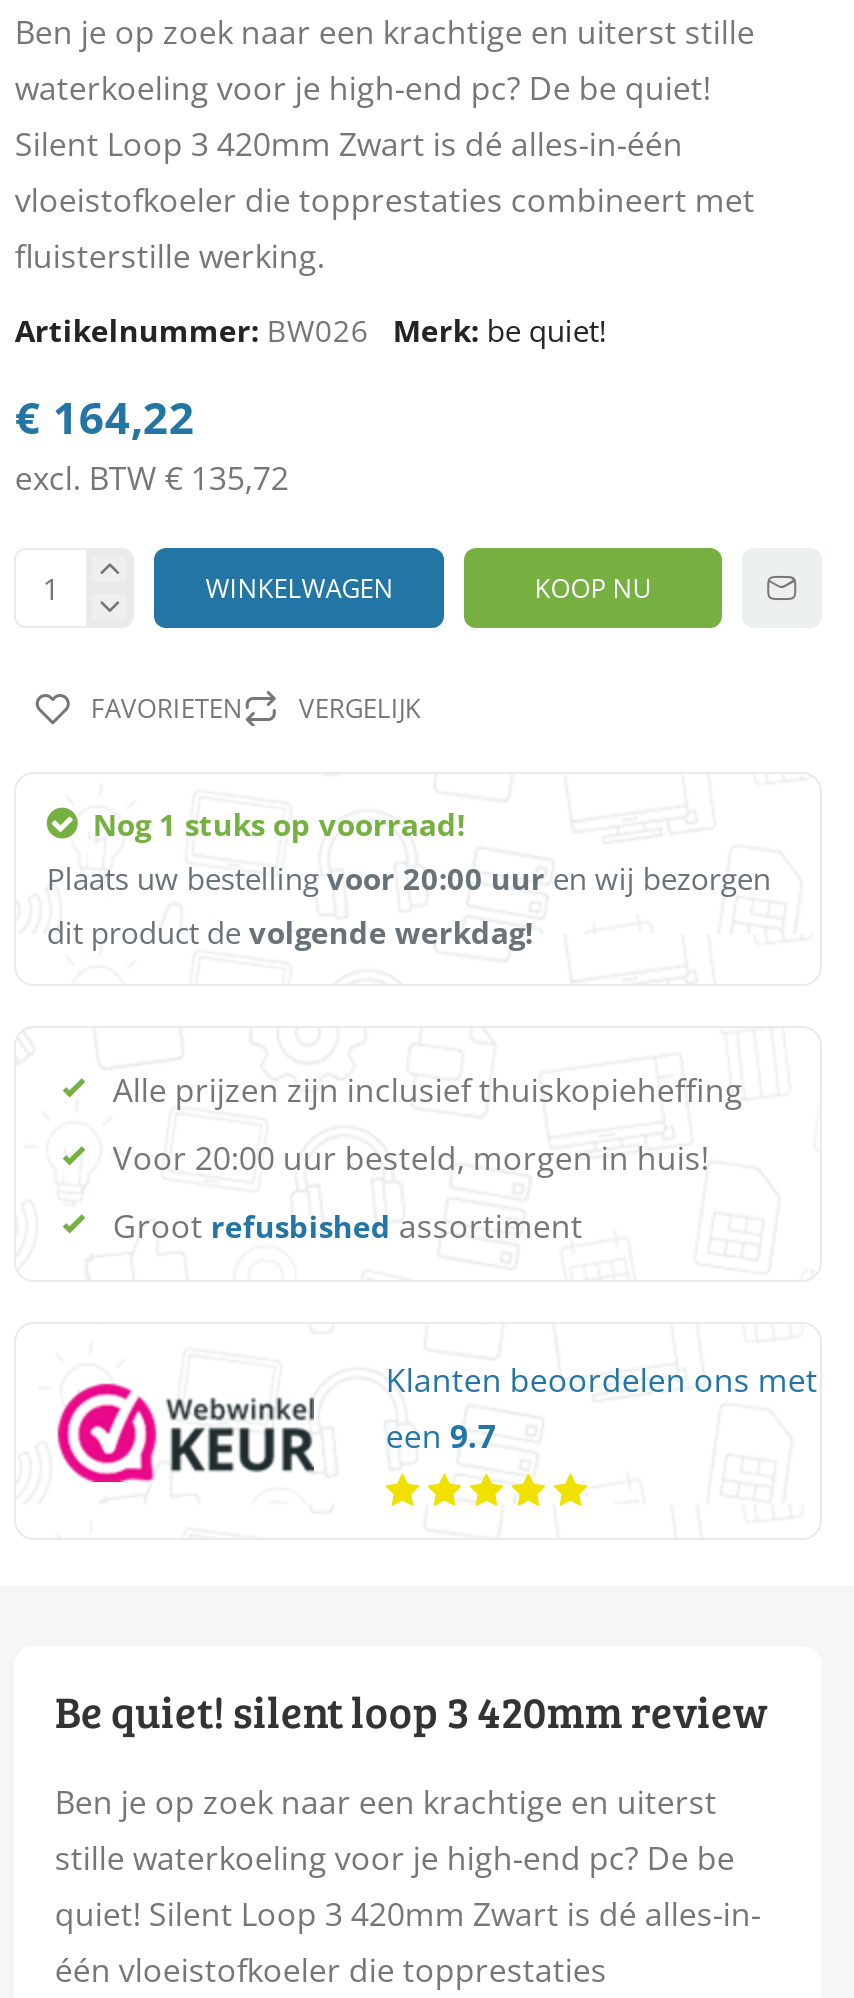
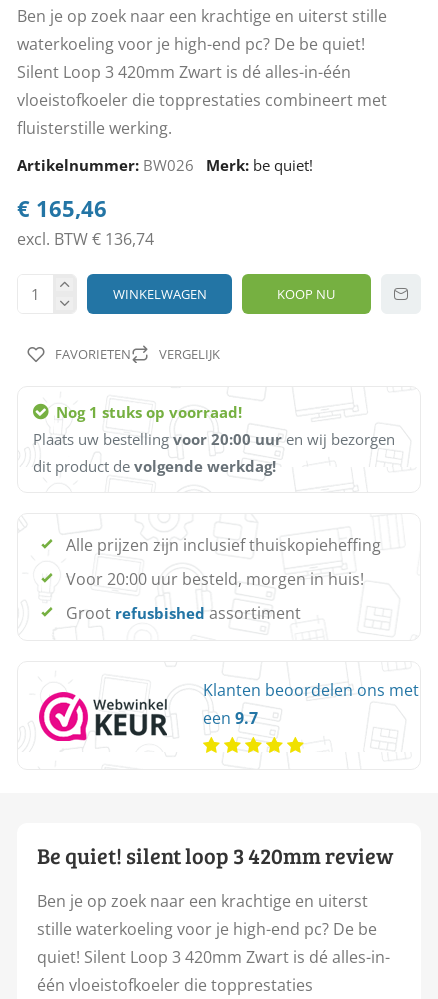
- € 164,22
+ € 165,46

- excl. BTW € 135,72
+ excl. BTW € 136,74
